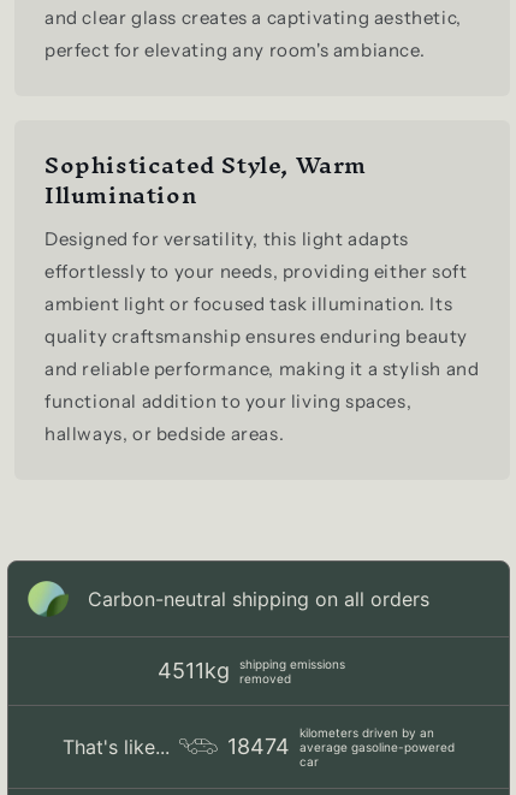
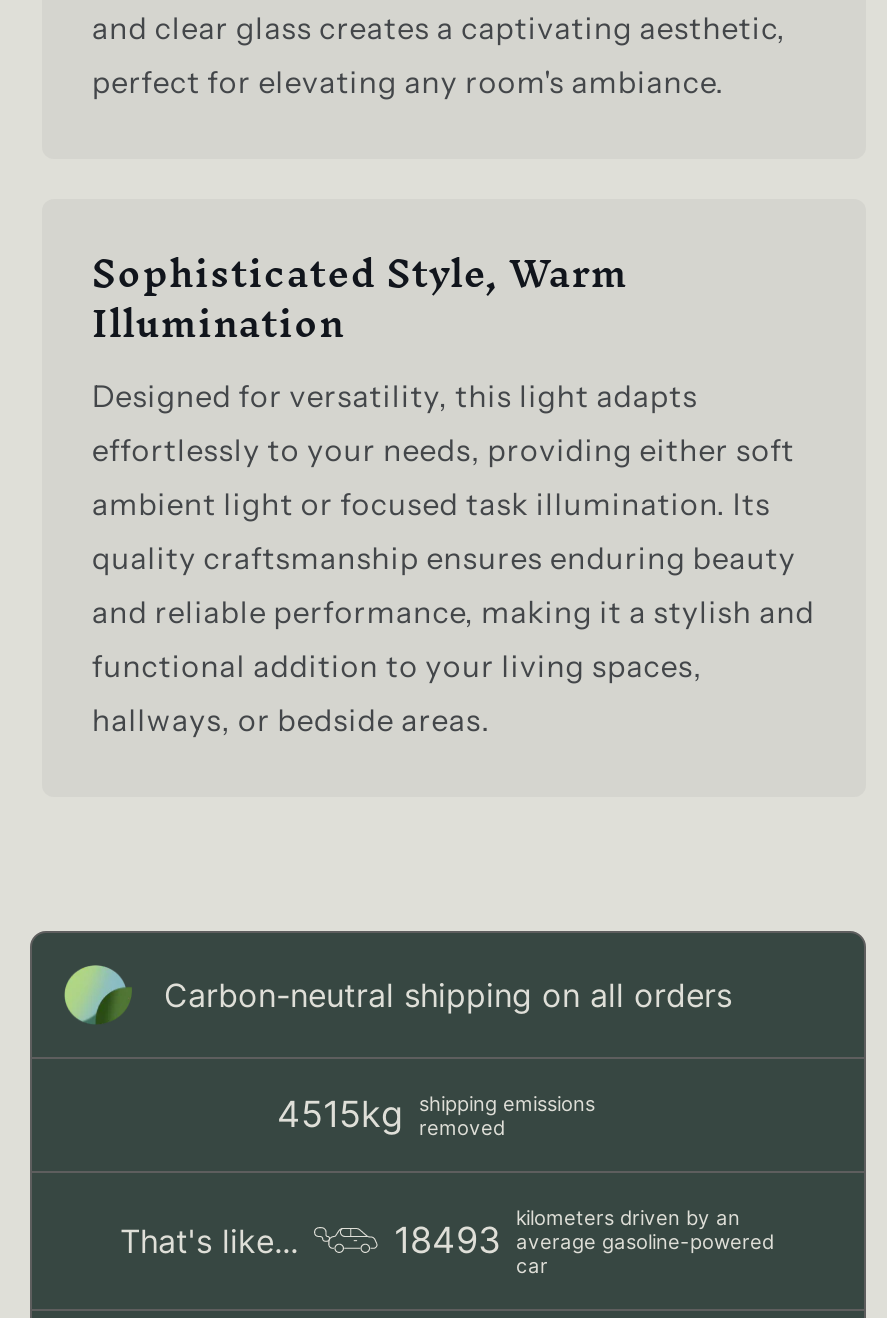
- 4511kg shipping emissions removed
+ 4515kg shipping emissions removed

- 18474 average gasoline-powered
+ 18493 average gasoline-powered
